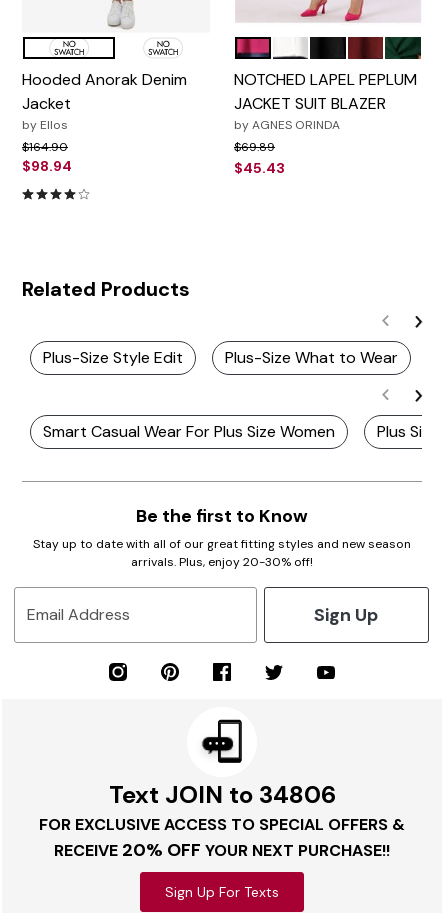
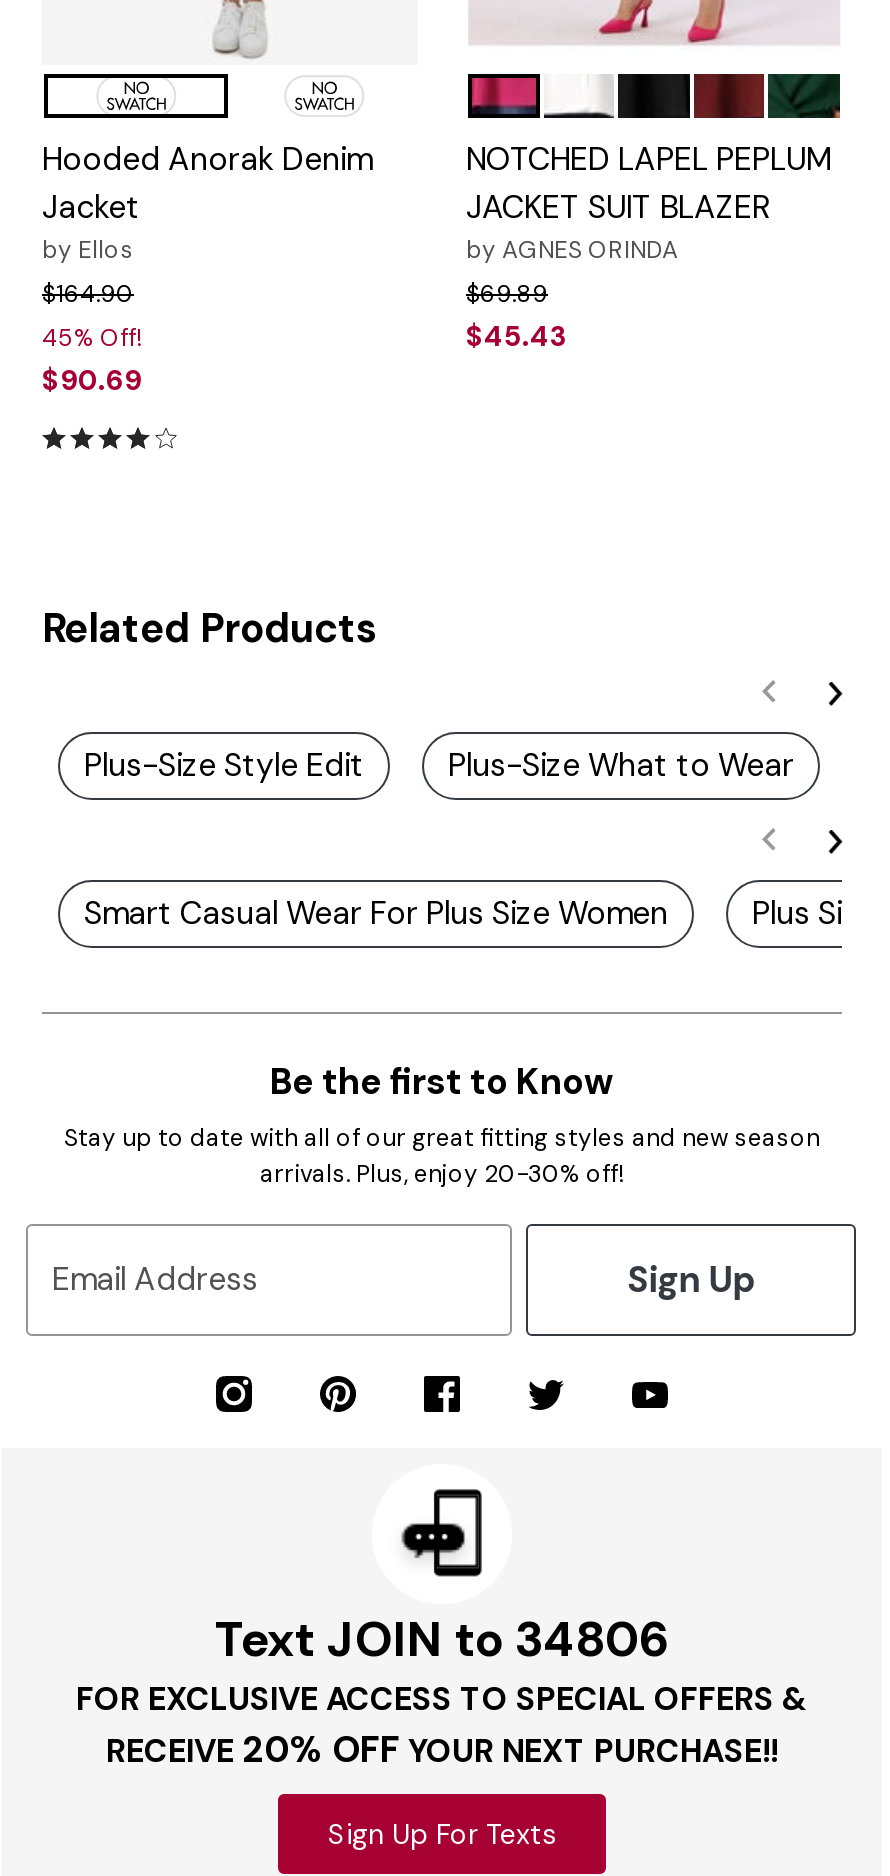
- $98.94
+ 45% Off!
+ $90.69
